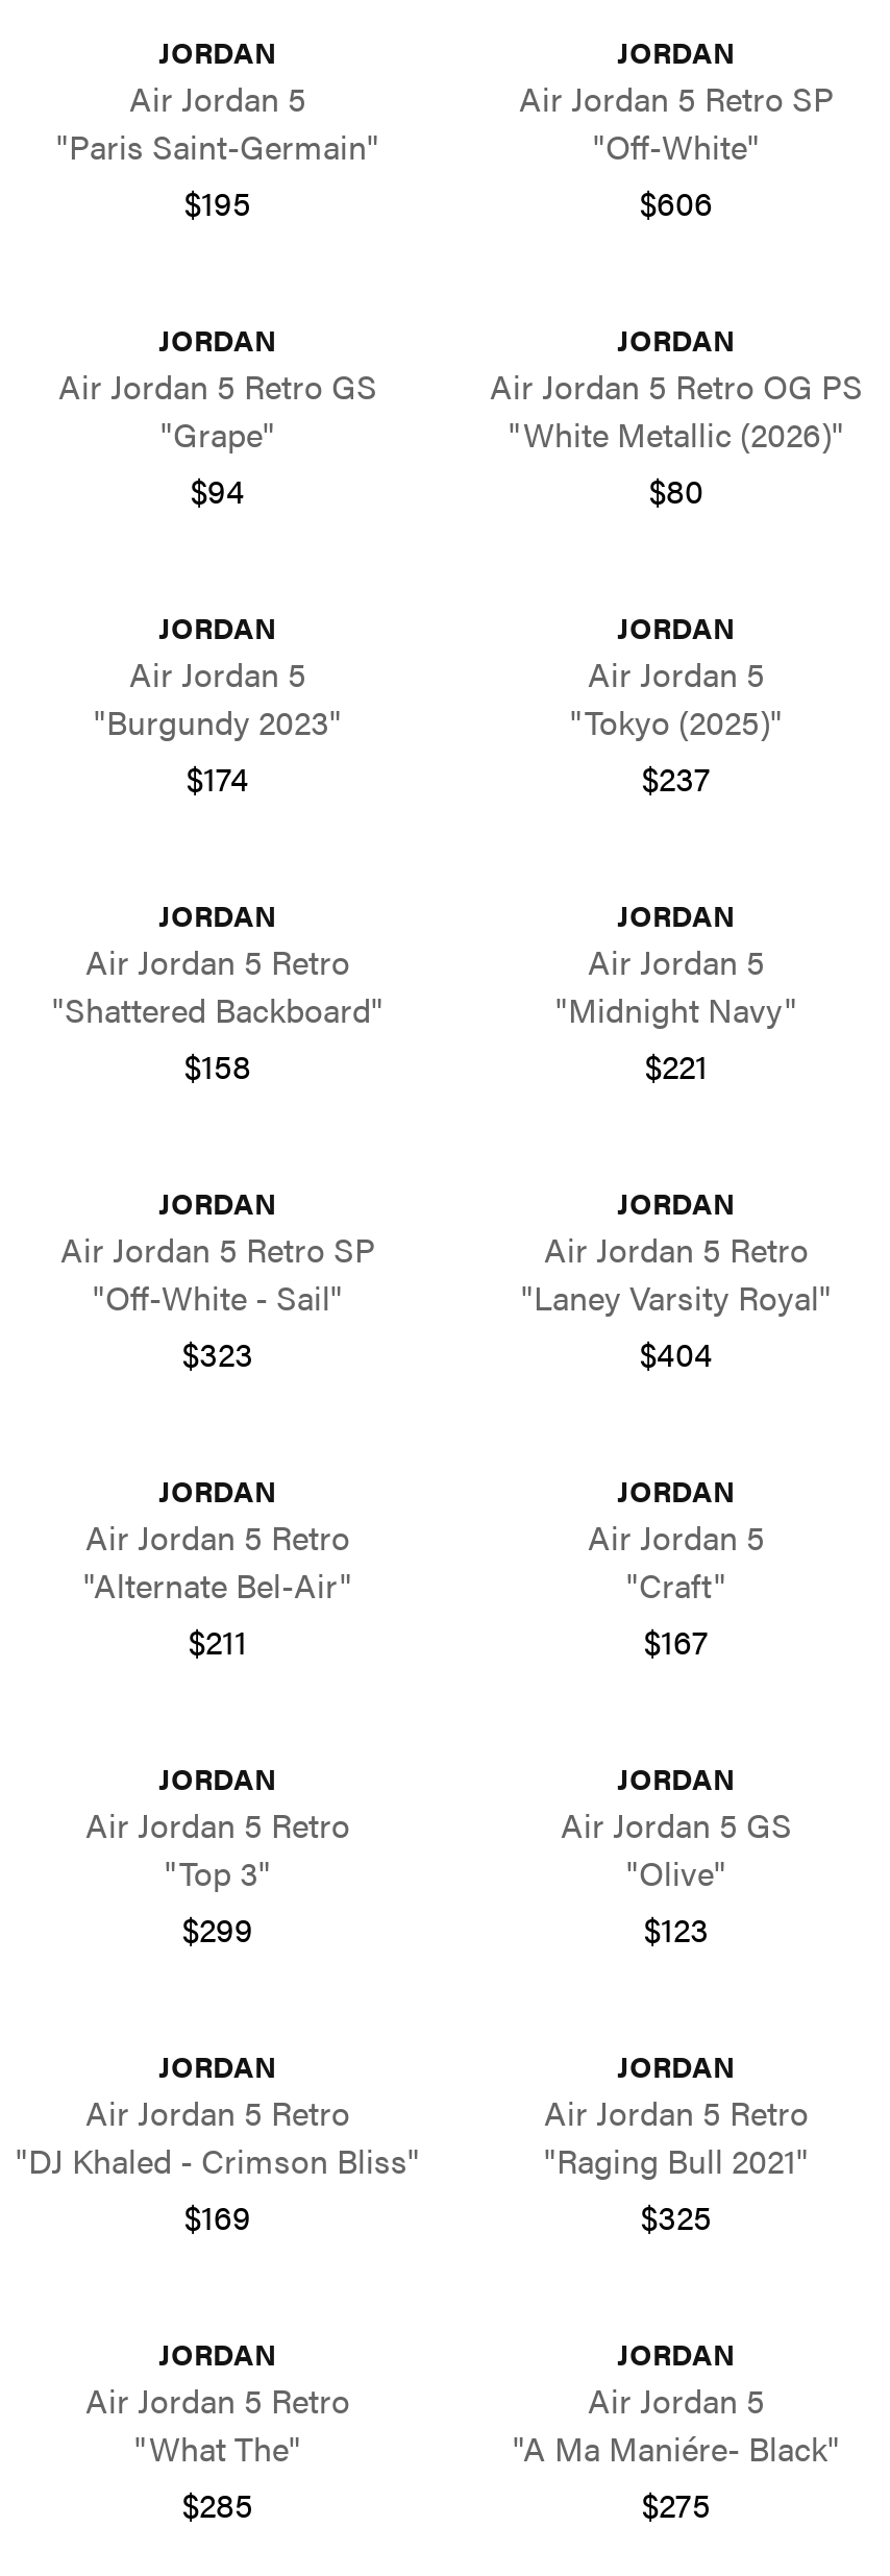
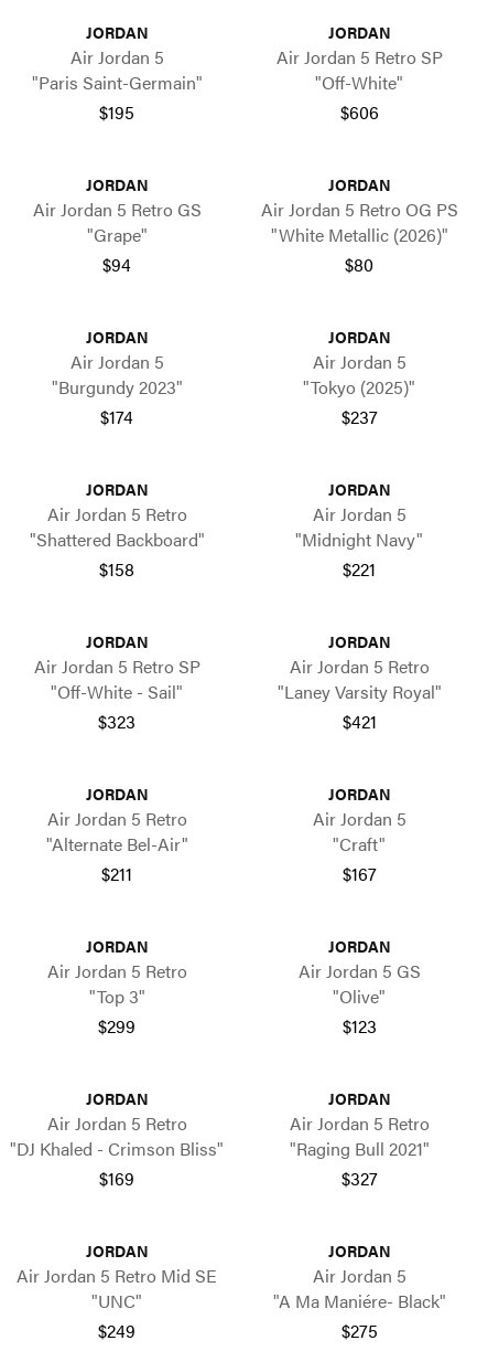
- $404
+ $421

- $325
+ $327

- Air Jordan 5 Retro
- "What The"
- $285
+ Air Jordan 5 Retro Mid SE
+ "UNC"
+ $249
